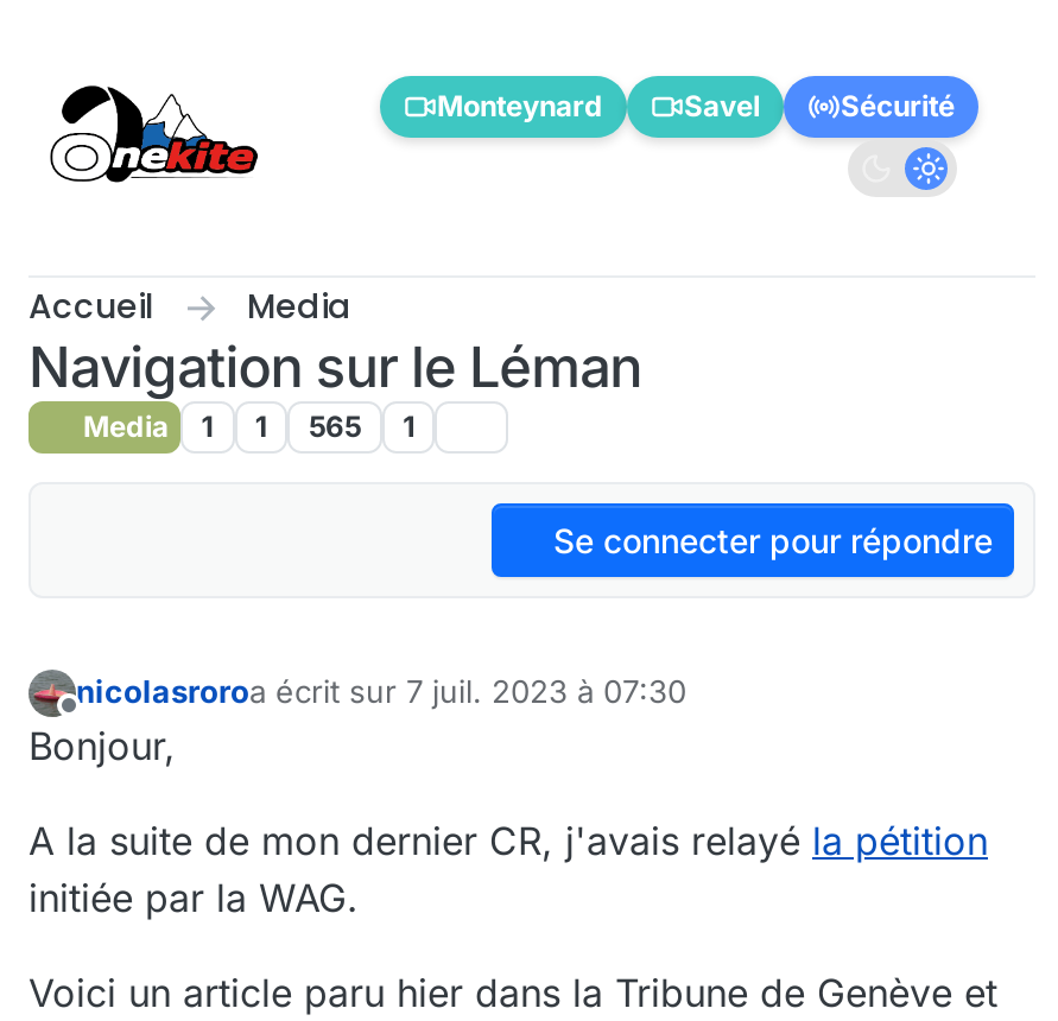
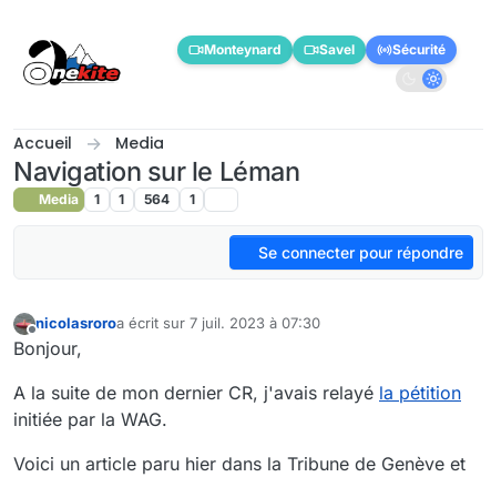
- Media 1 1 565 1
+ Media 1 1 564 1
